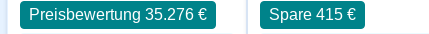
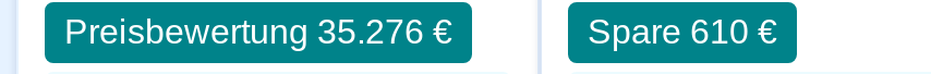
- Spare 415 €
+ Spare 610 €
